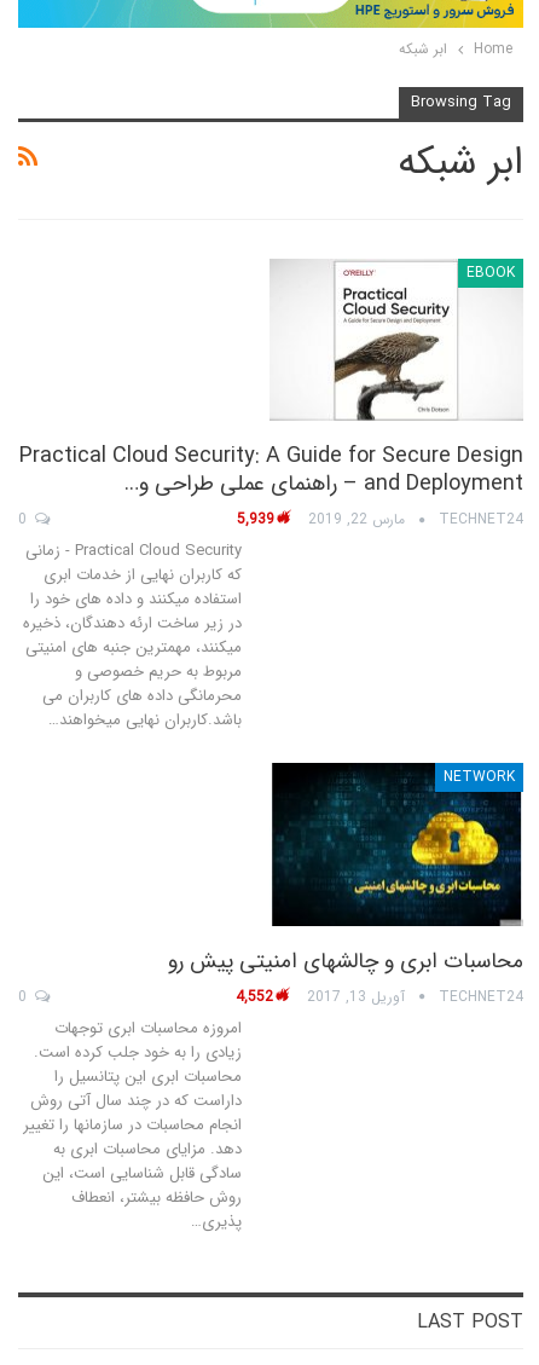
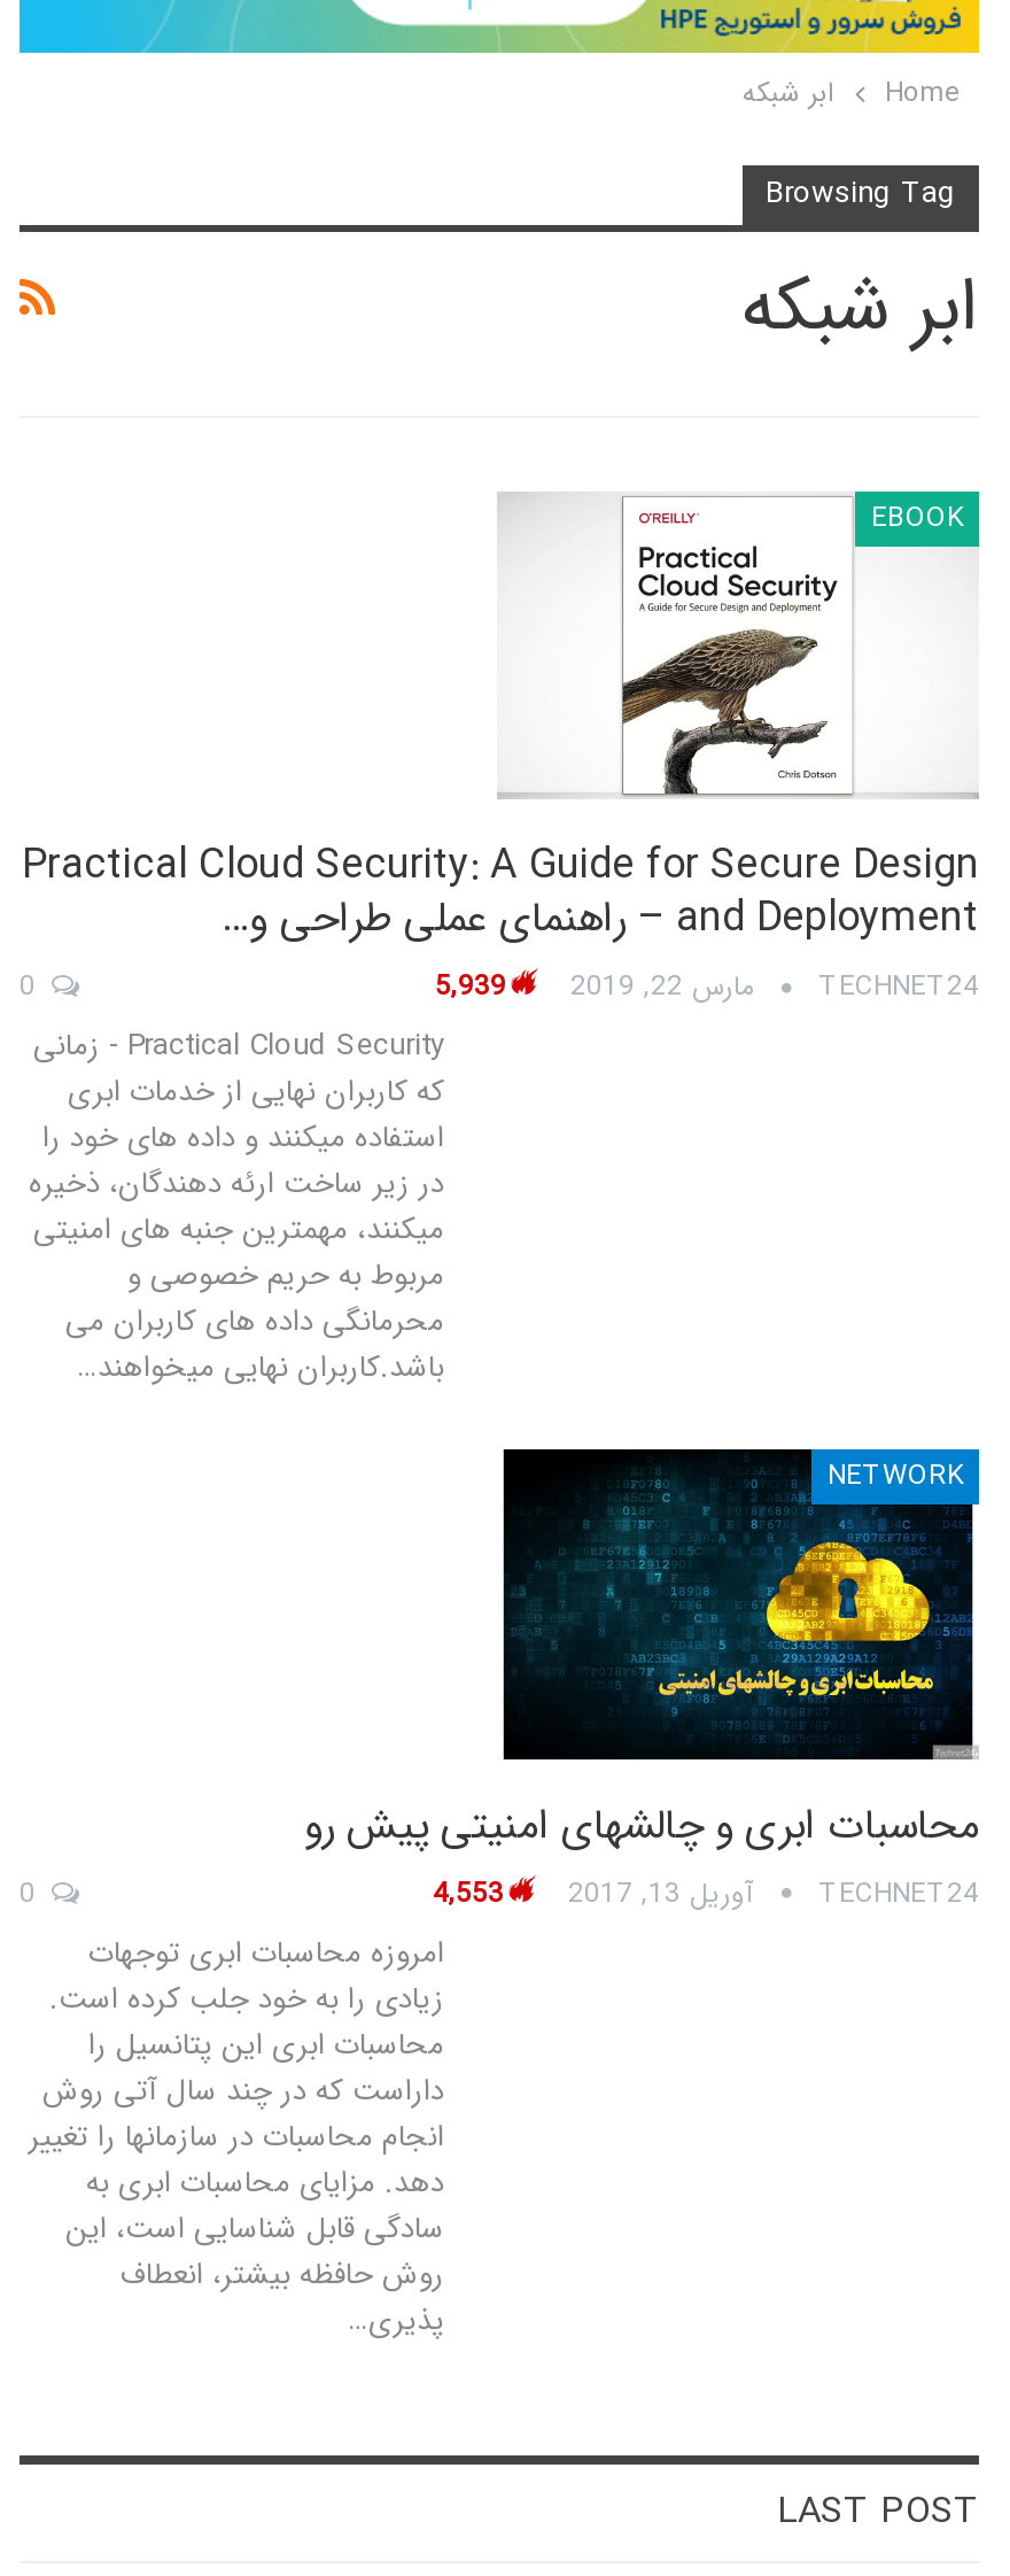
- 4,552
+ 4,553
